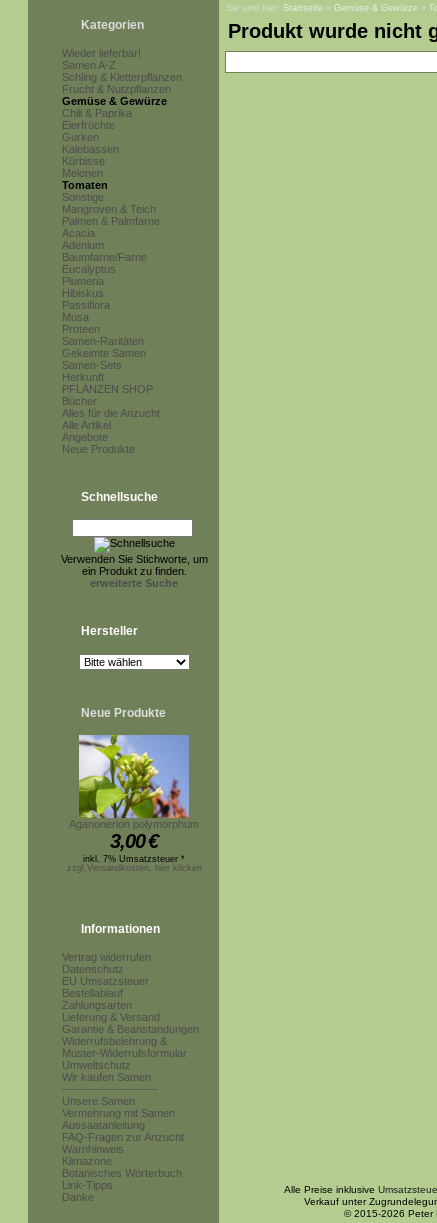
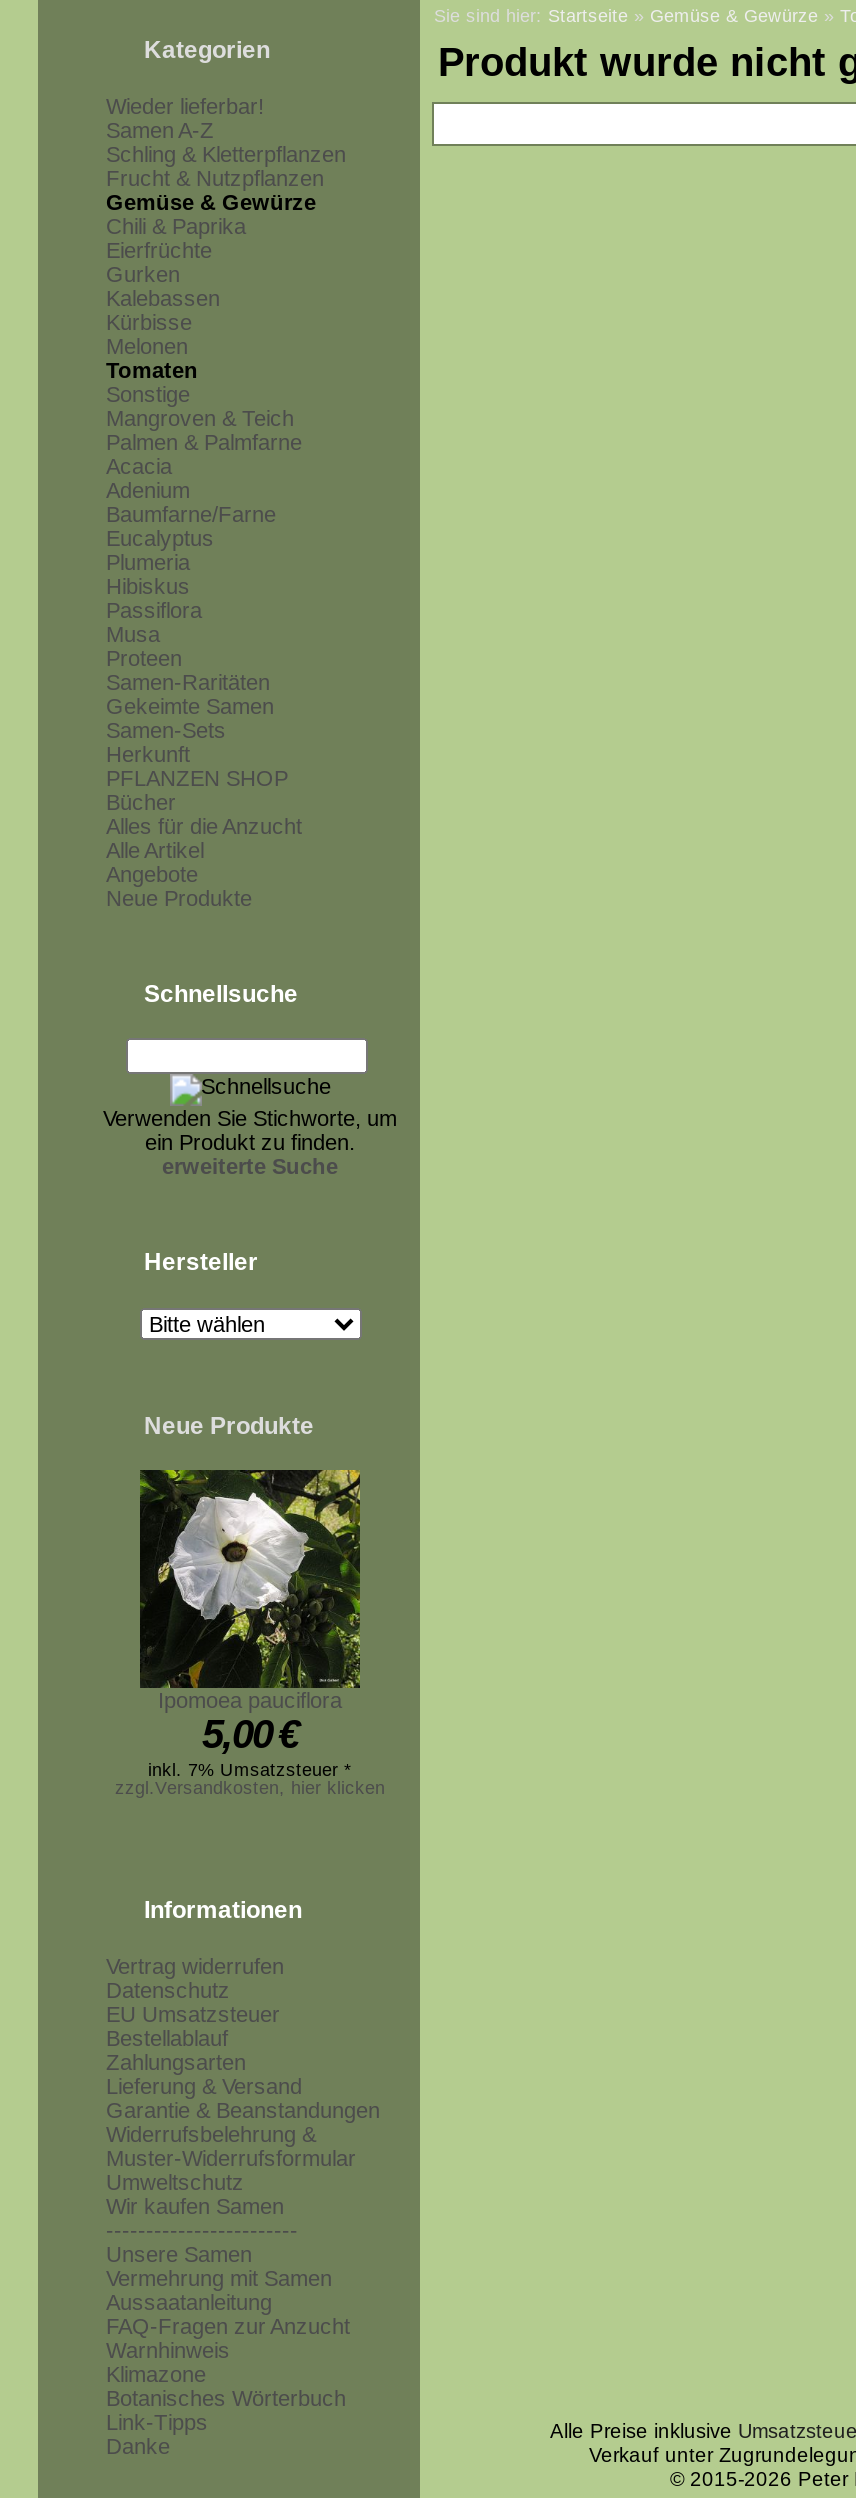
- [image]
- Aganonerion polymorphum
- 3,00 €
+ [image]
+ Ipomoea pauciflora
+ 5,00 €
